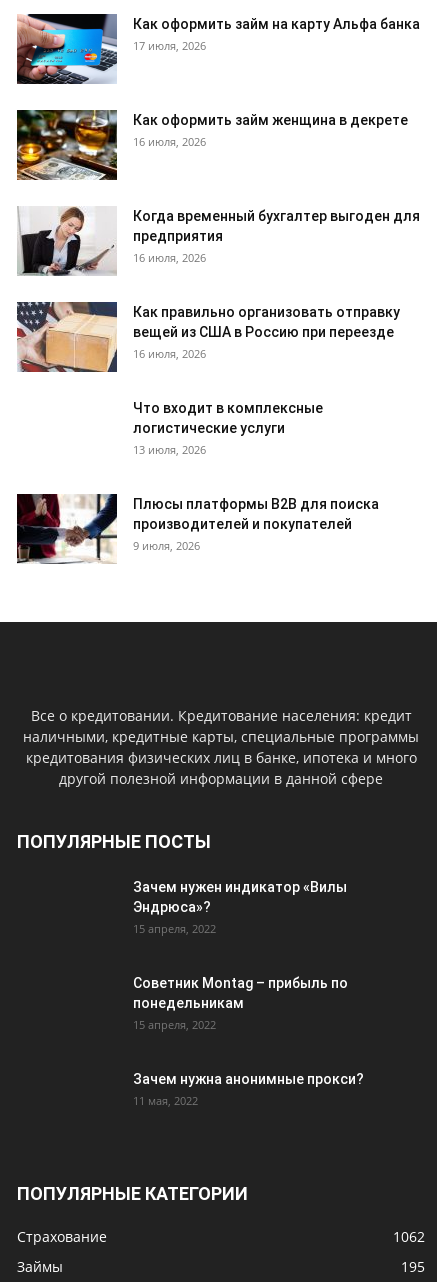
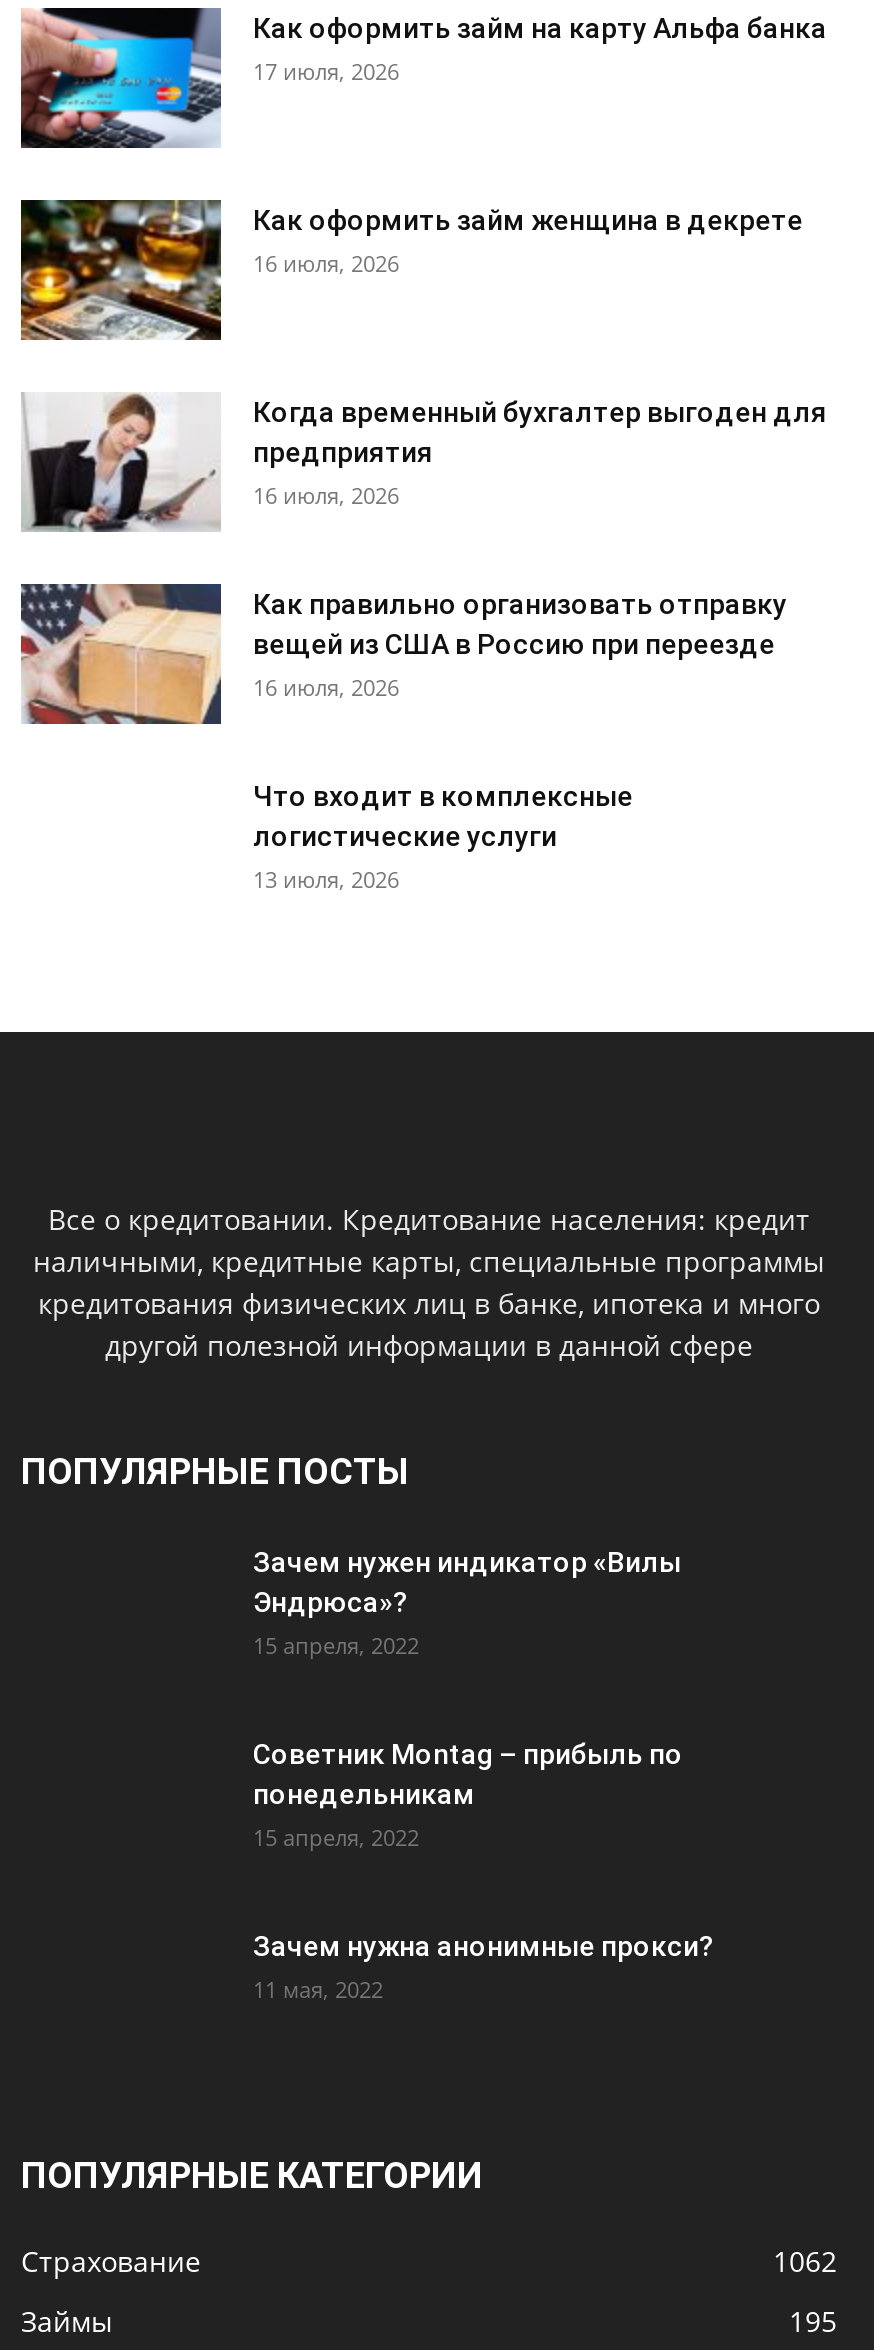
- [image]
- Плюсы платформы B2B для поиска
- производителей и покупателей
- 9 июля, 2026
